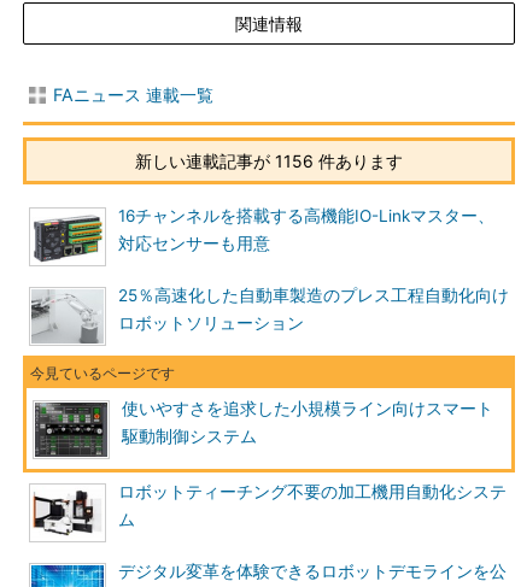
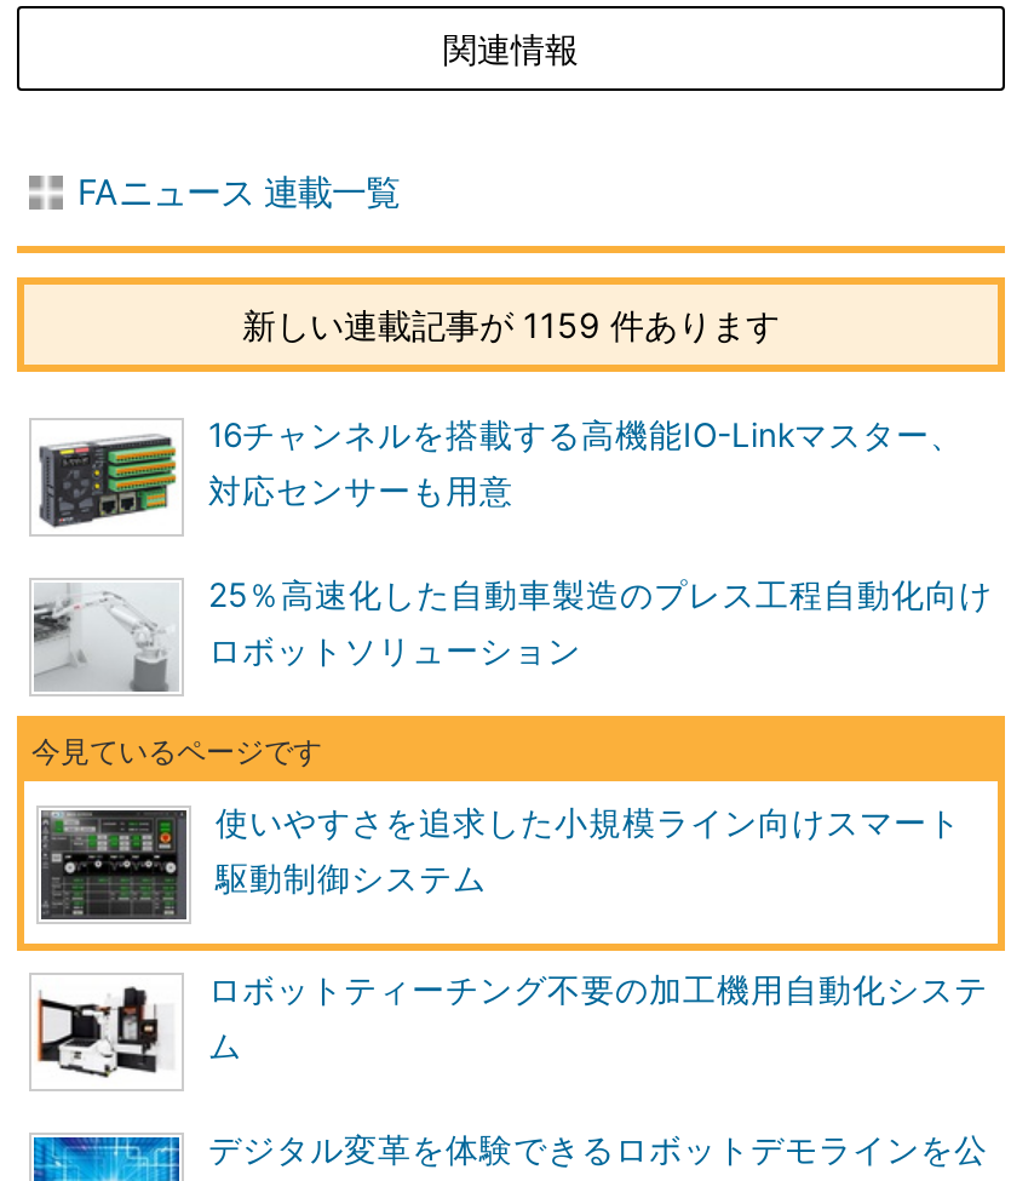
- 新しい連載記事が 1156 件あります
+ 新しい連載記事が 1159 件あります
